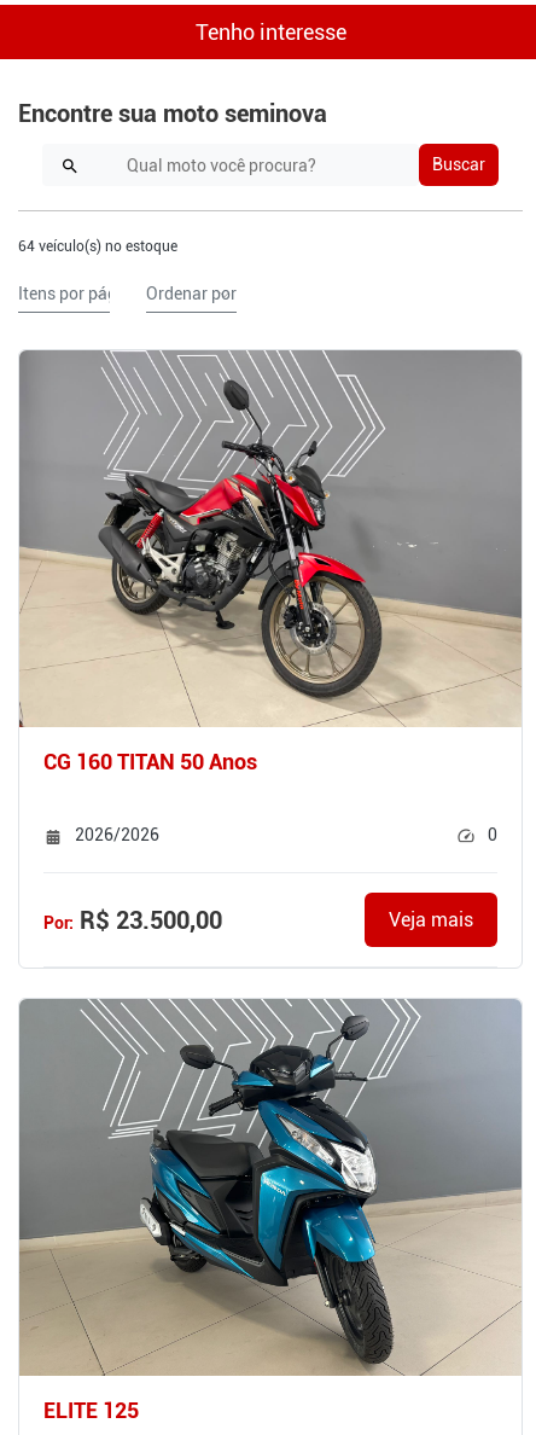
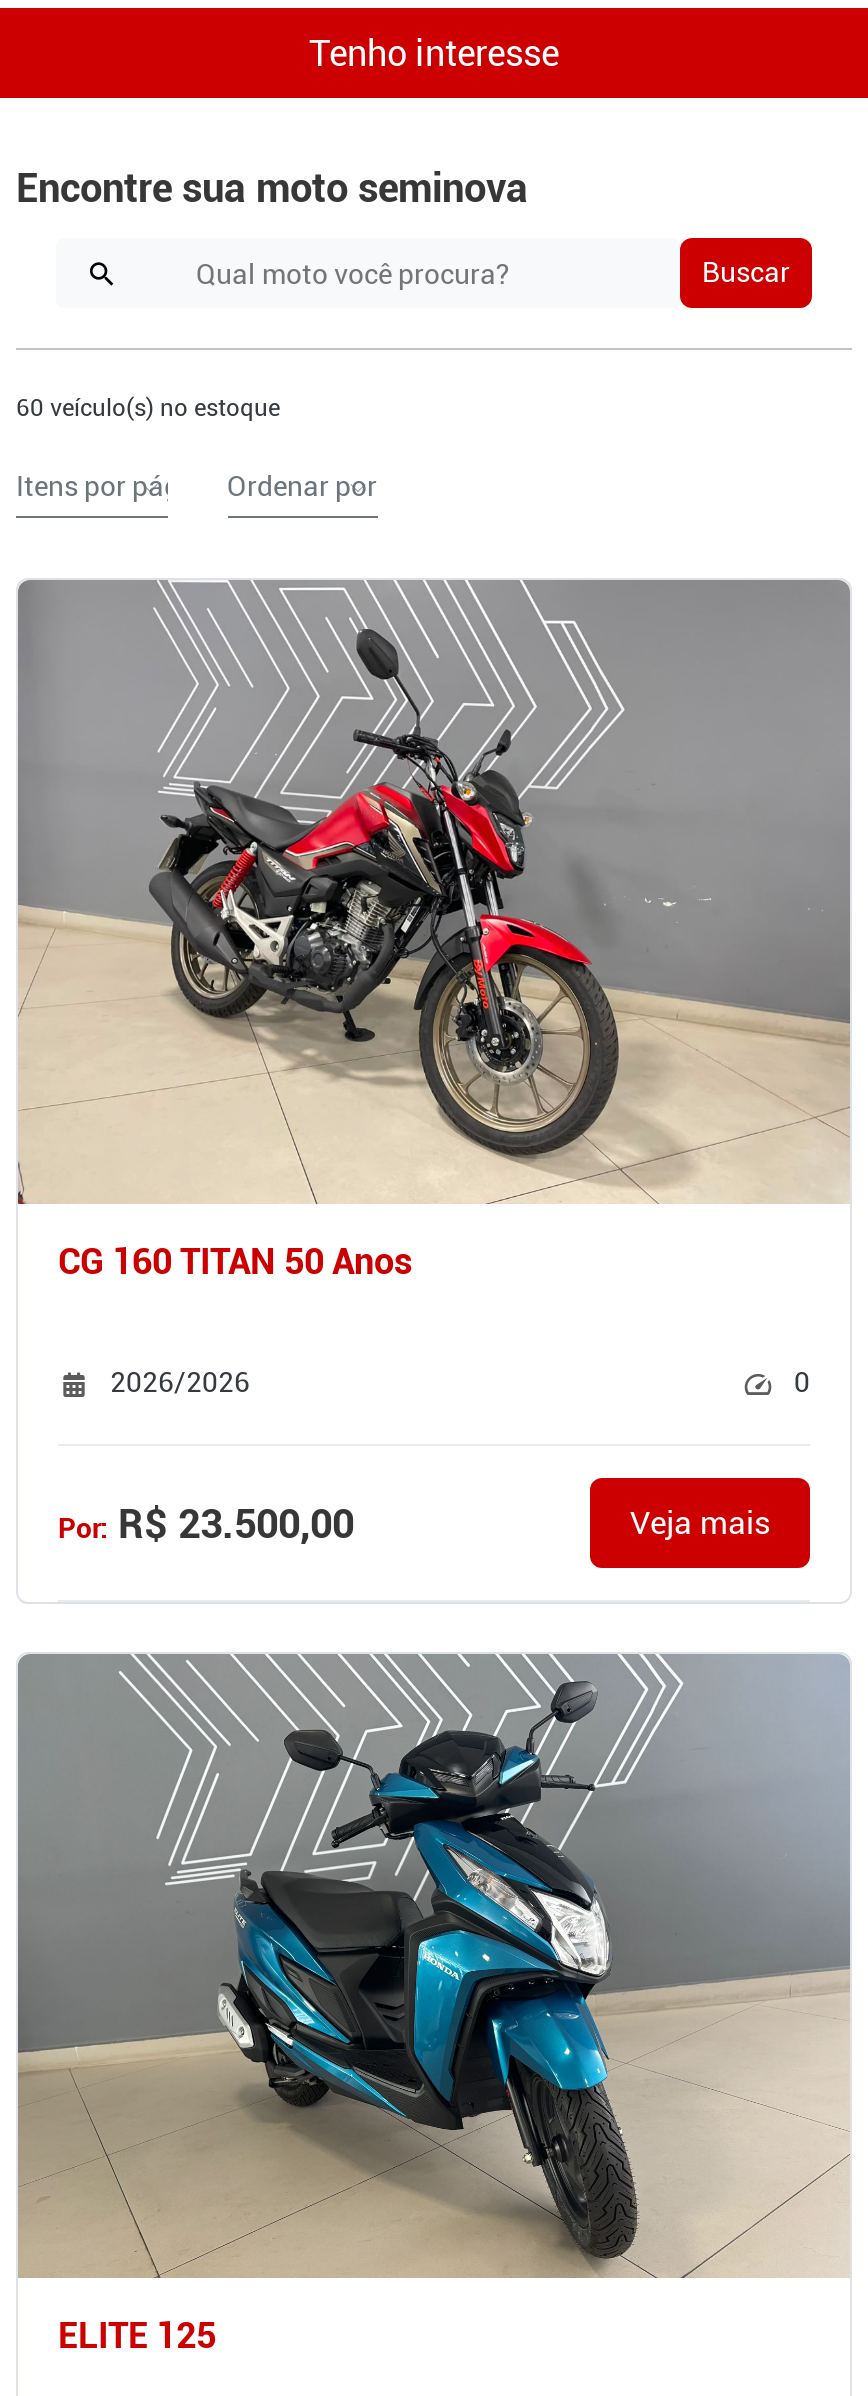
- 64 veículo(s) no estoque
+ 60 veículo(s) no estoque
